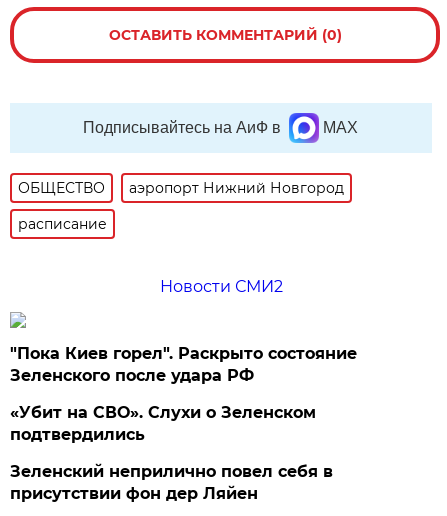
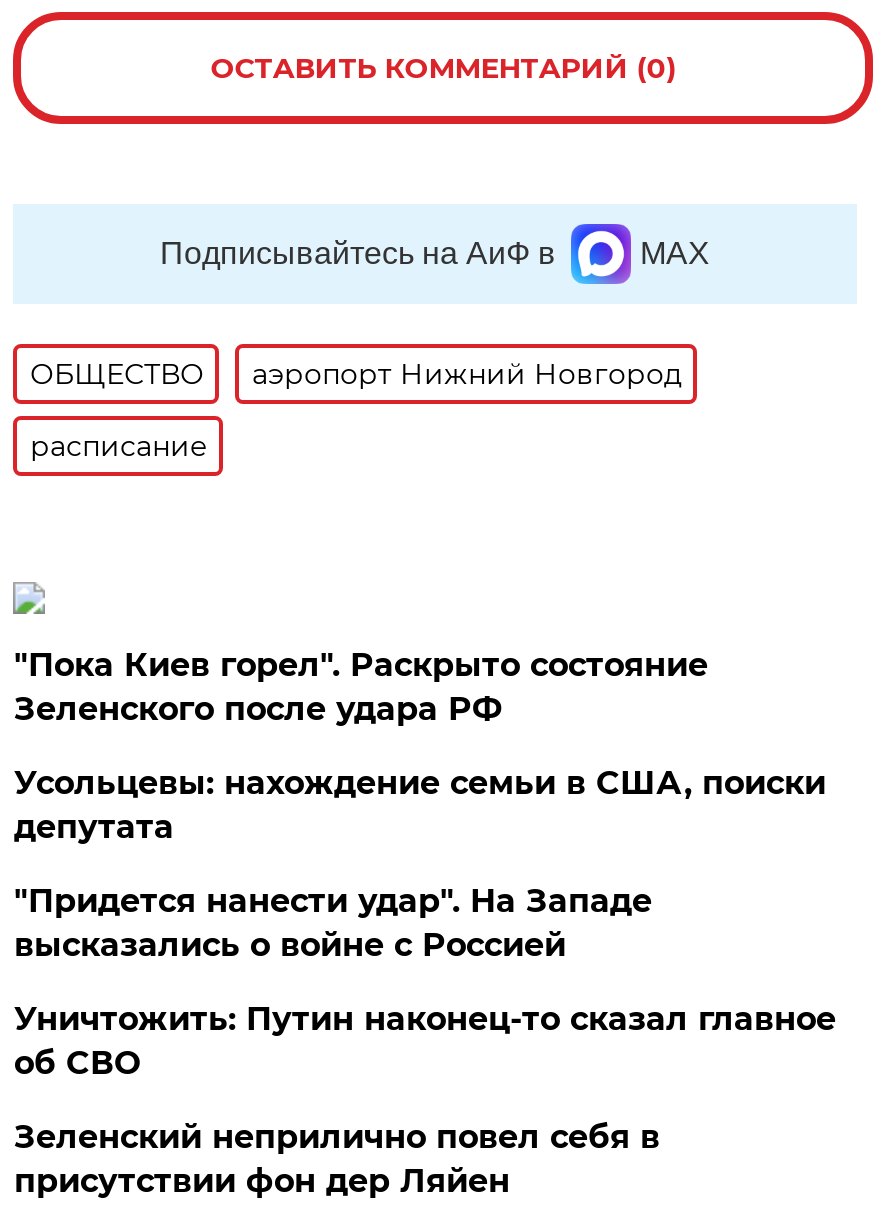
- Новости СМИ2

moved up: "Пока Киев горел". Раскрыто состояние | Зеленского после удара РФ

- «Убит на СВО». Слухи о Зеленском
- подтвердились
+ Усольцевы: нахождение семьи в США, поиски
+ депутата
+ "Придется нанести удар". На Западе
+ высказались о войне с Россией
+ Уничтожить: Путин наконец-то сказал главное
+ об СВО
